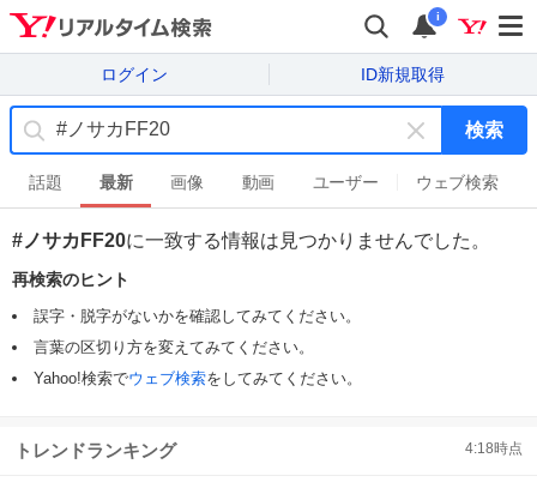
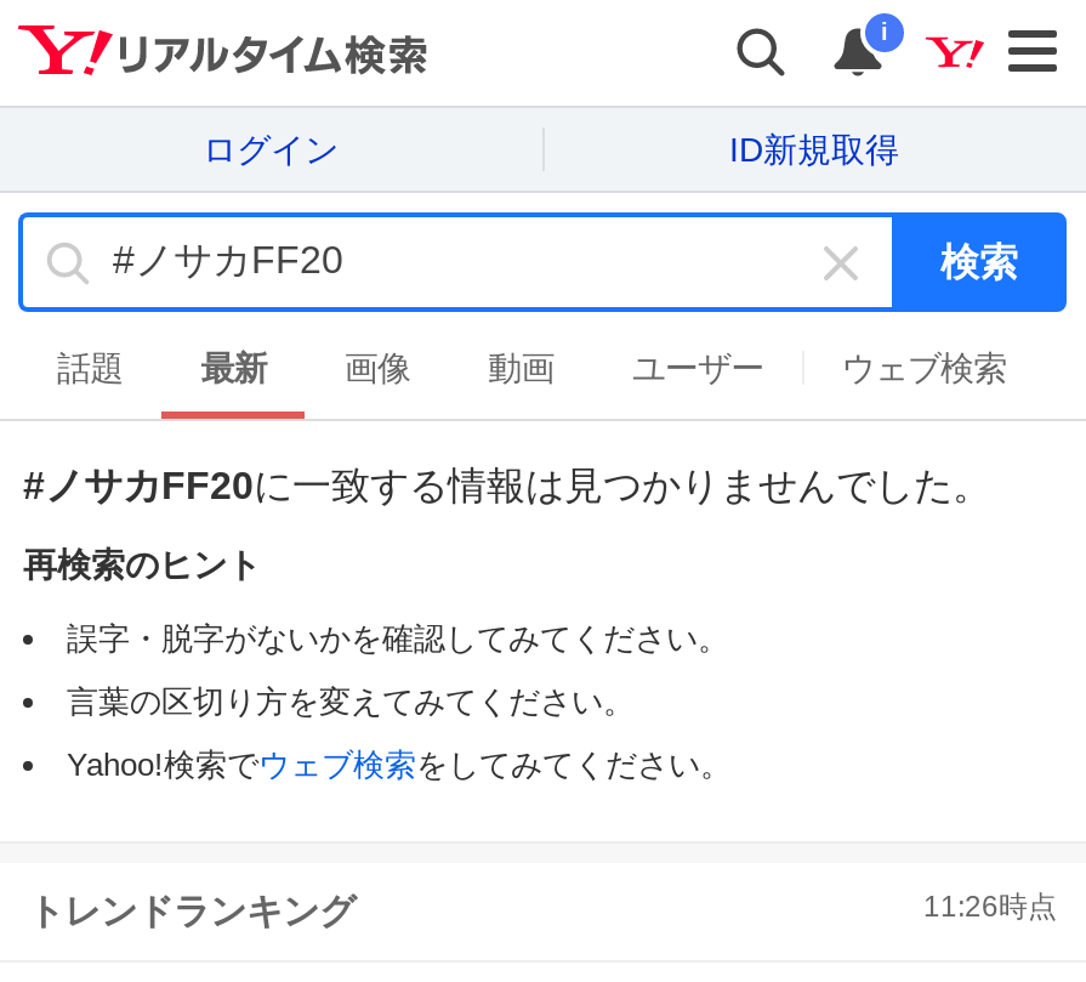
- 4:18時点
+ 11:26時点
